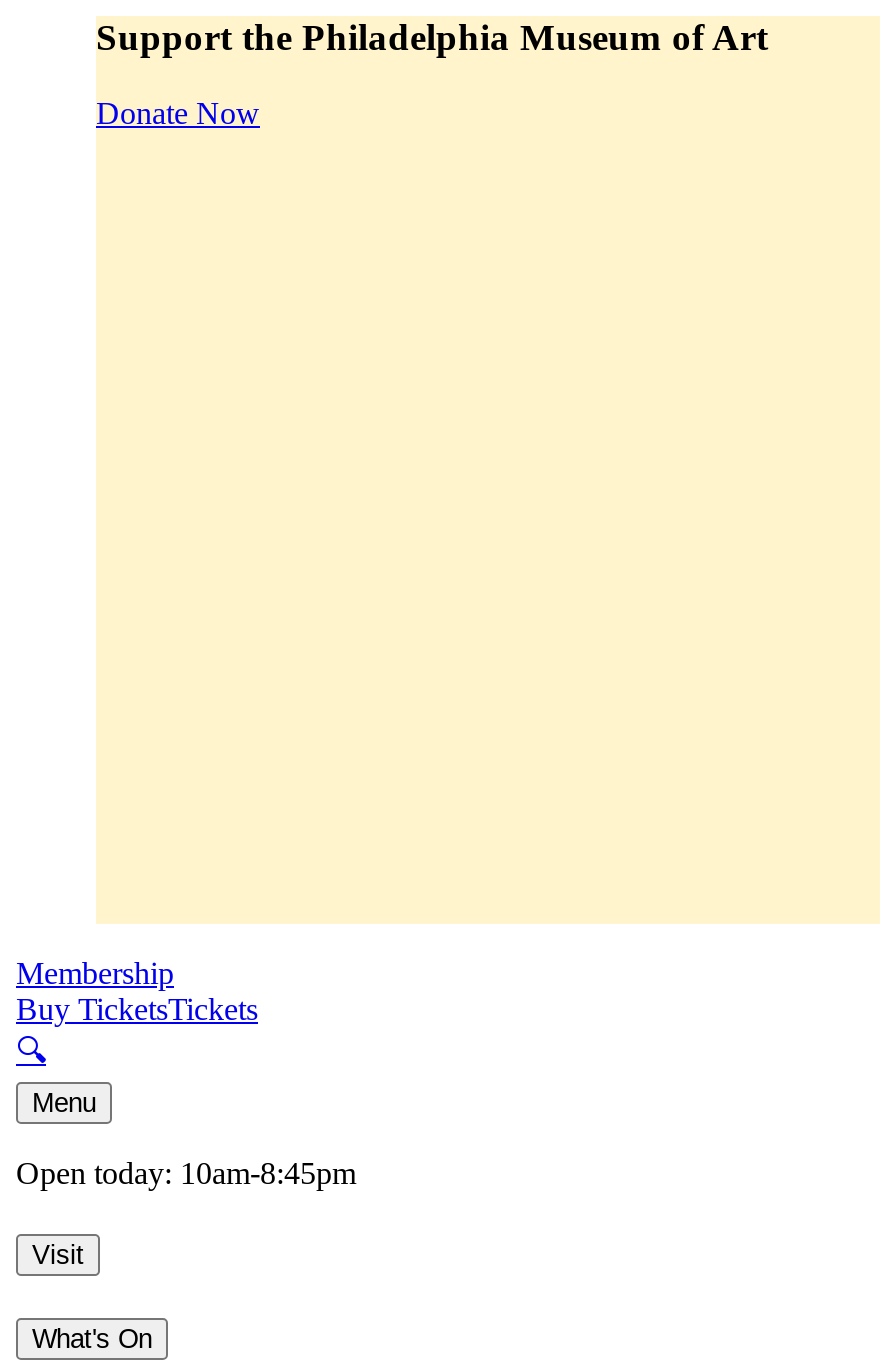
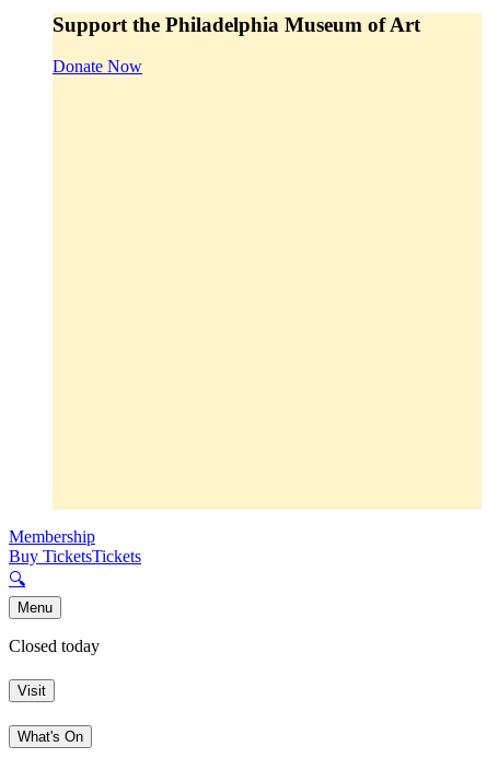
- Open today: 10am-8:45pm
+ Closed today
